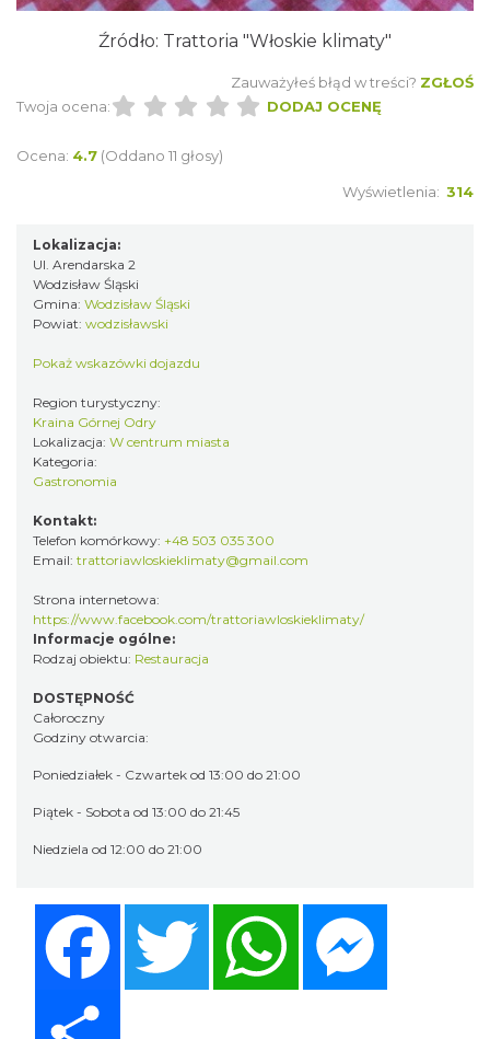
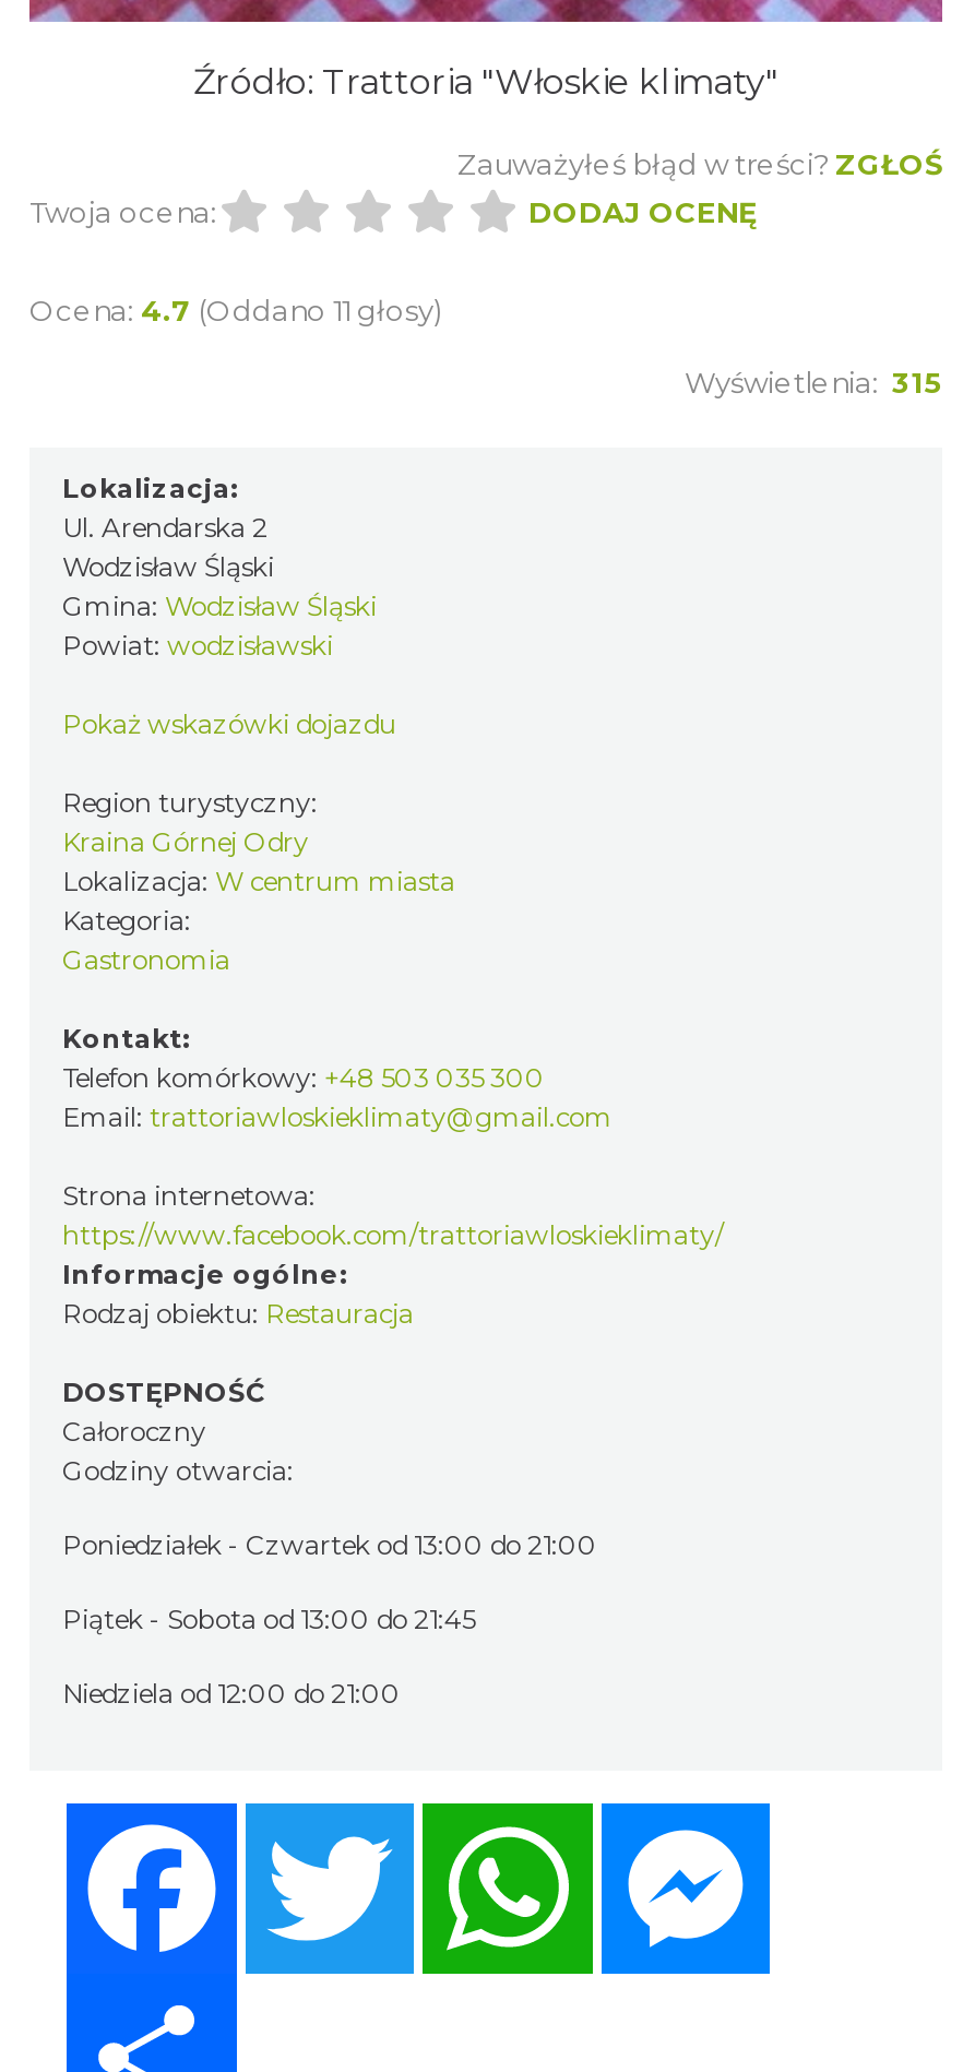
- Wyświetlenia: 314
+ Wyświetlenia: 315
